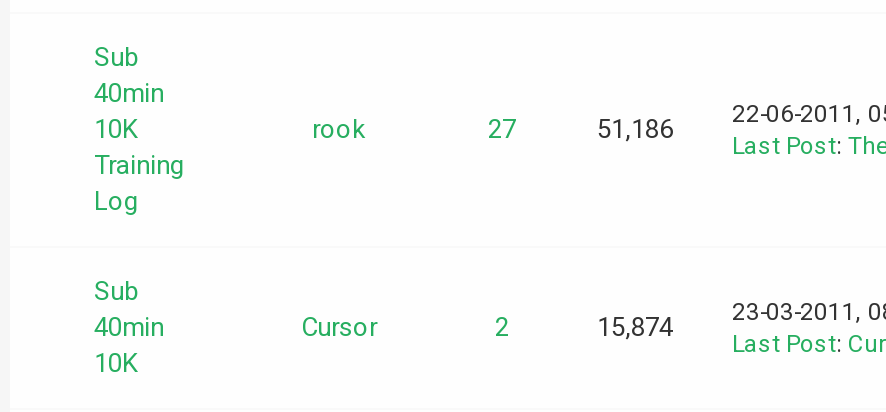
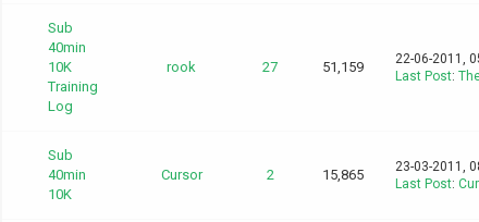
- 51,186
+ 51,159

- 15,874
+ 15,865
